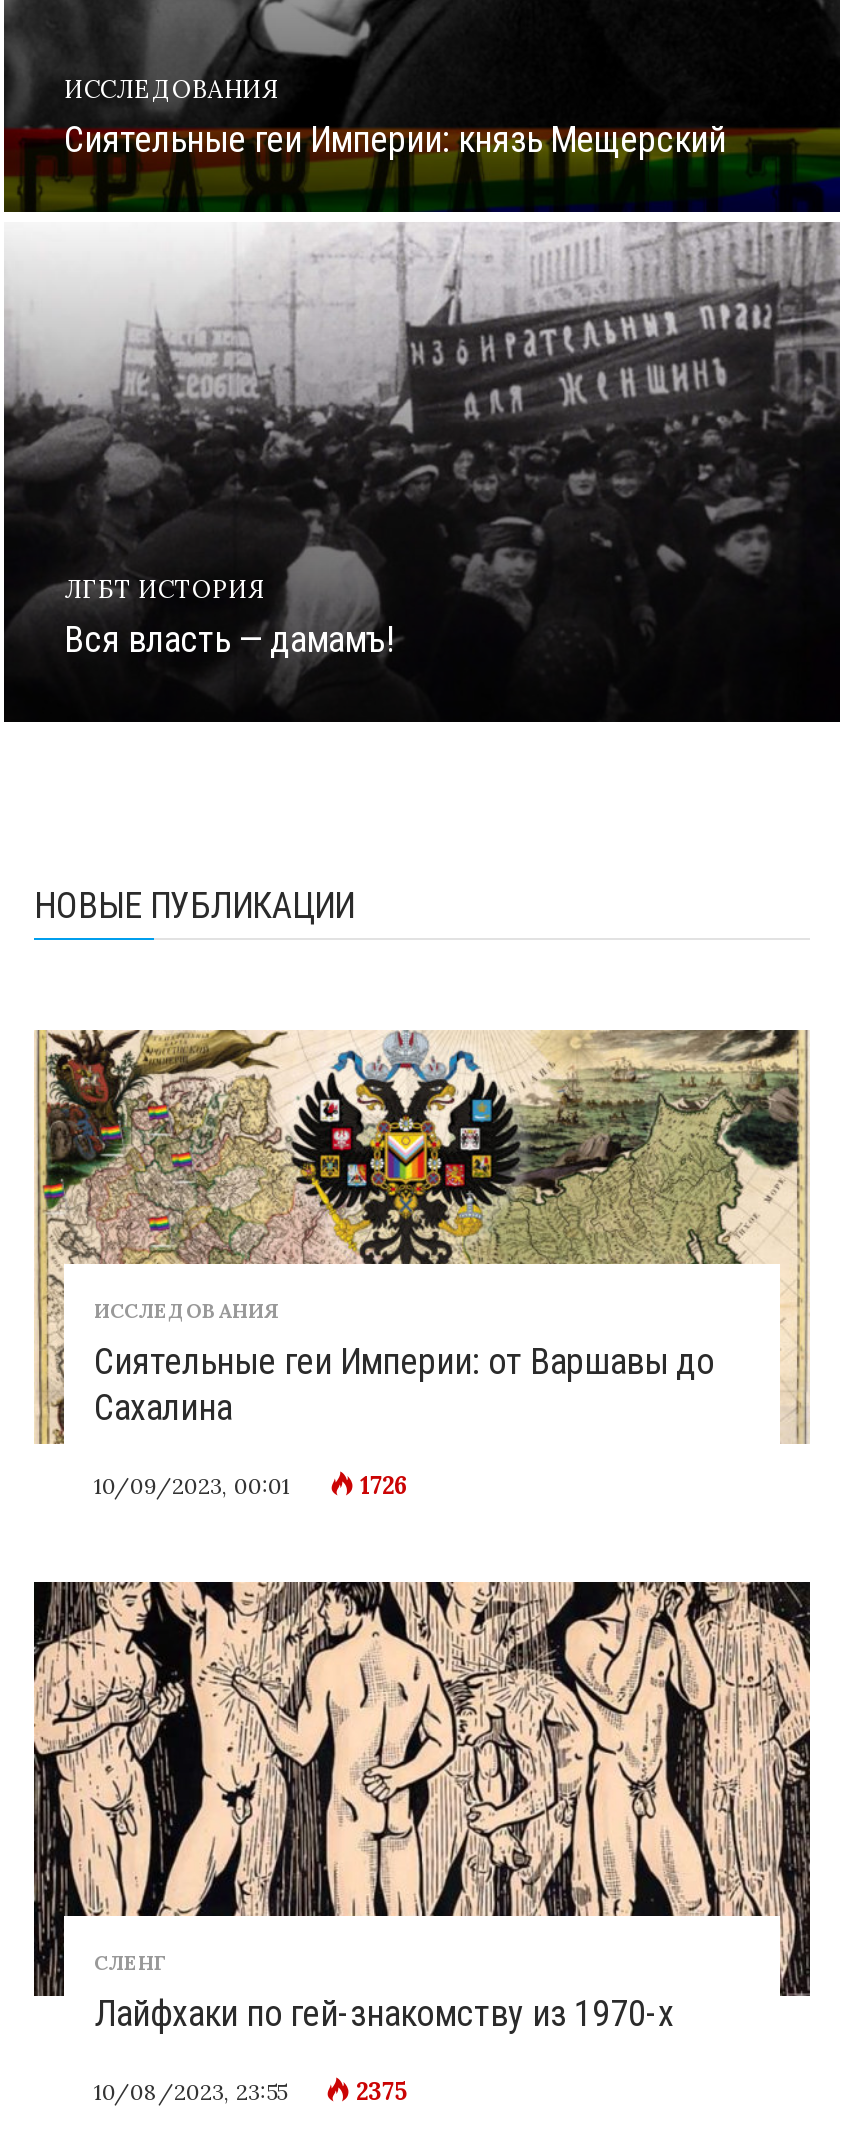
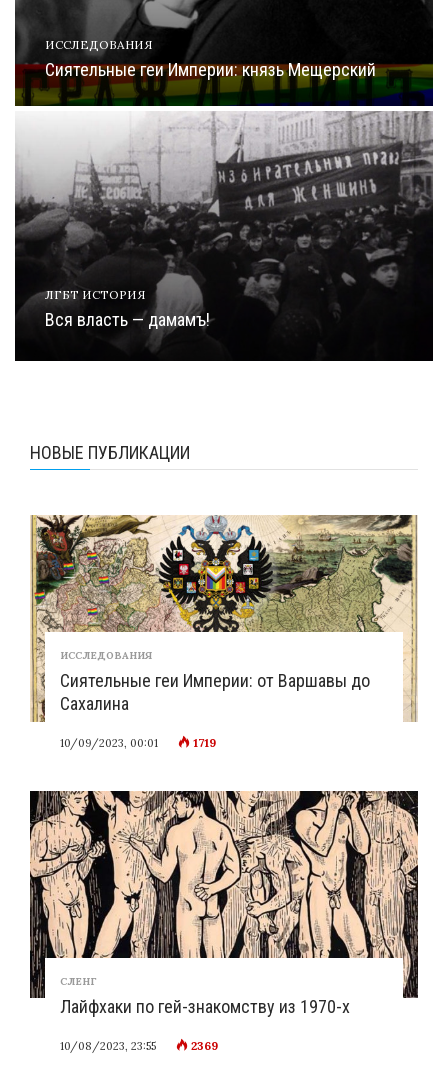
- 1726
+ 1719

- 2375
+ 2369
